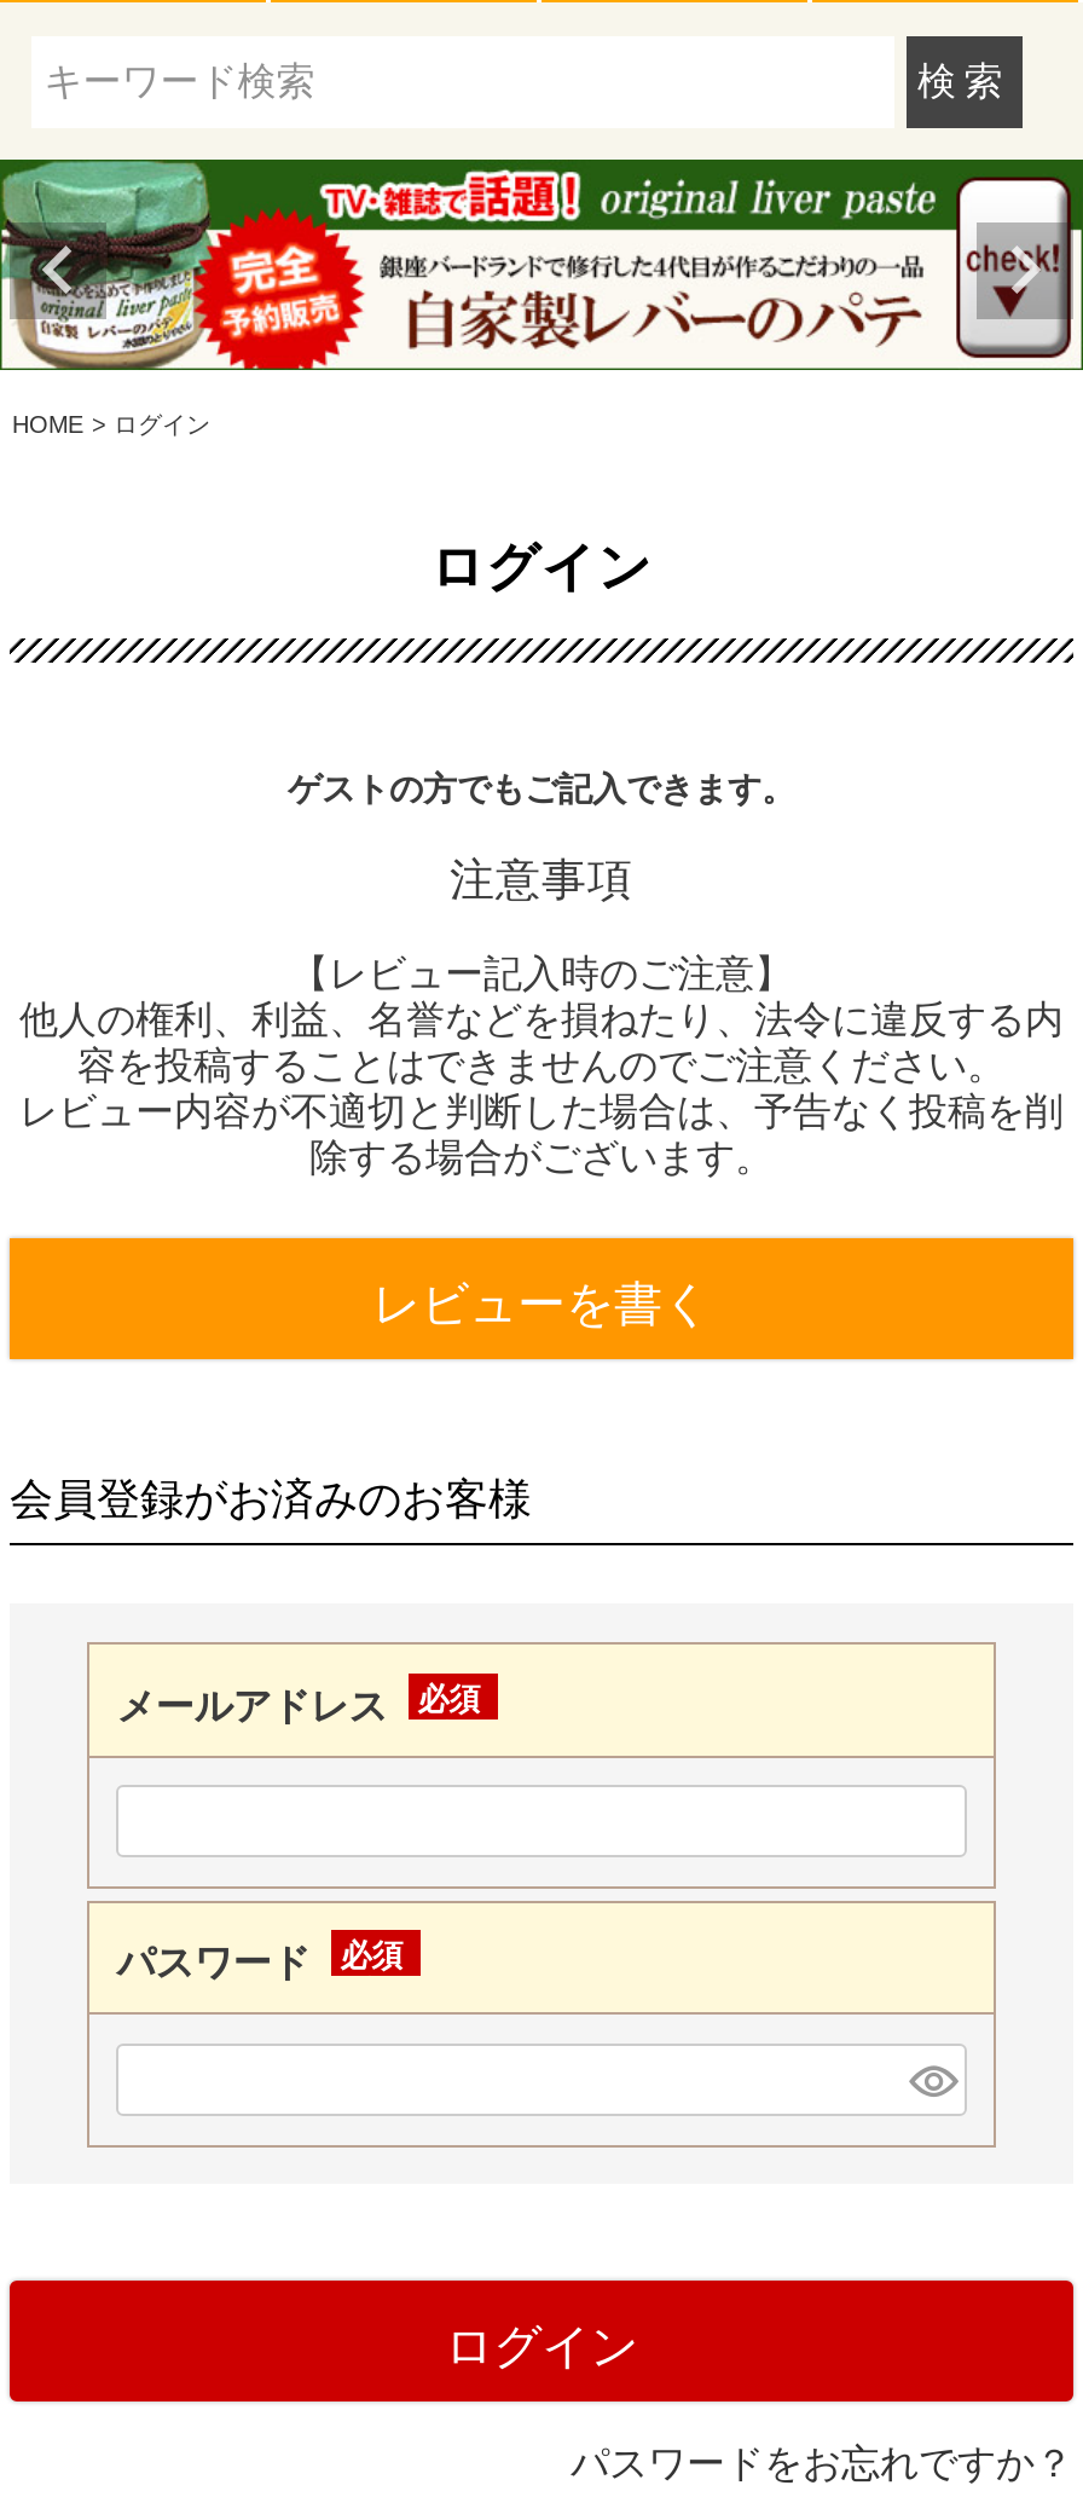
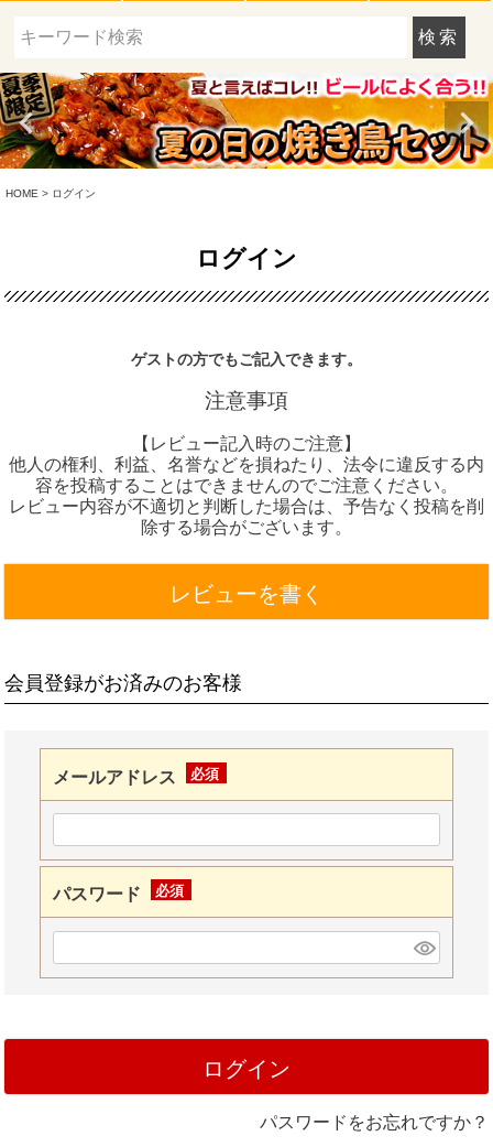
- [image]
+ [image]
